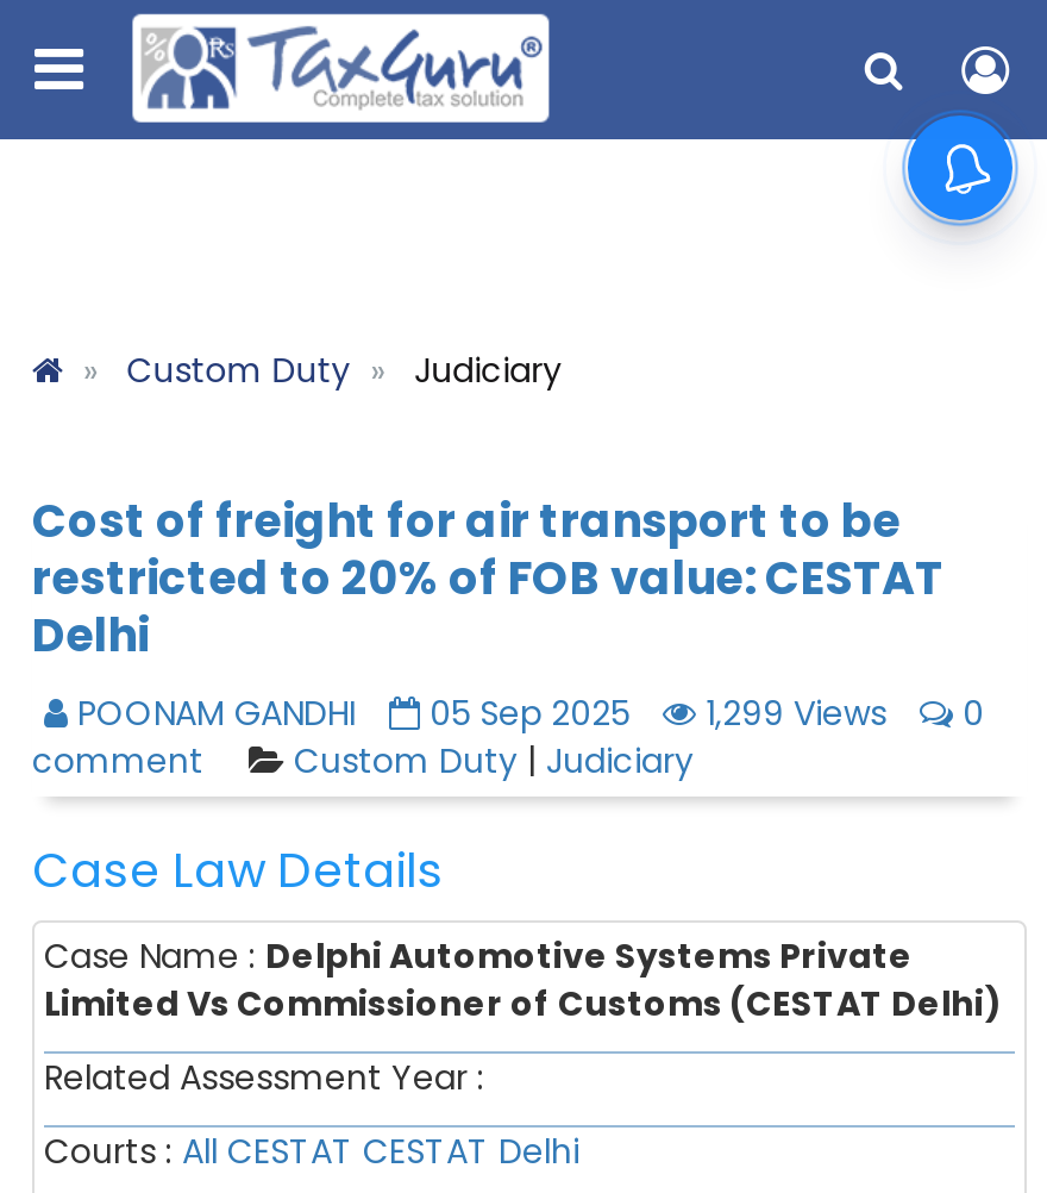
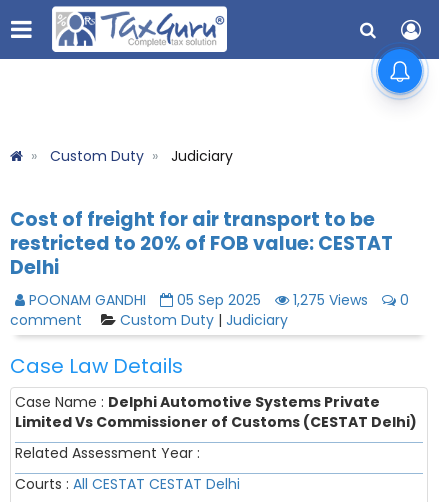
- POONAM GANDHI 05 Sep 2025 1,299 Views 0
+ POONAM GANDHI 05 Sep 2025 1,275 Views 0
